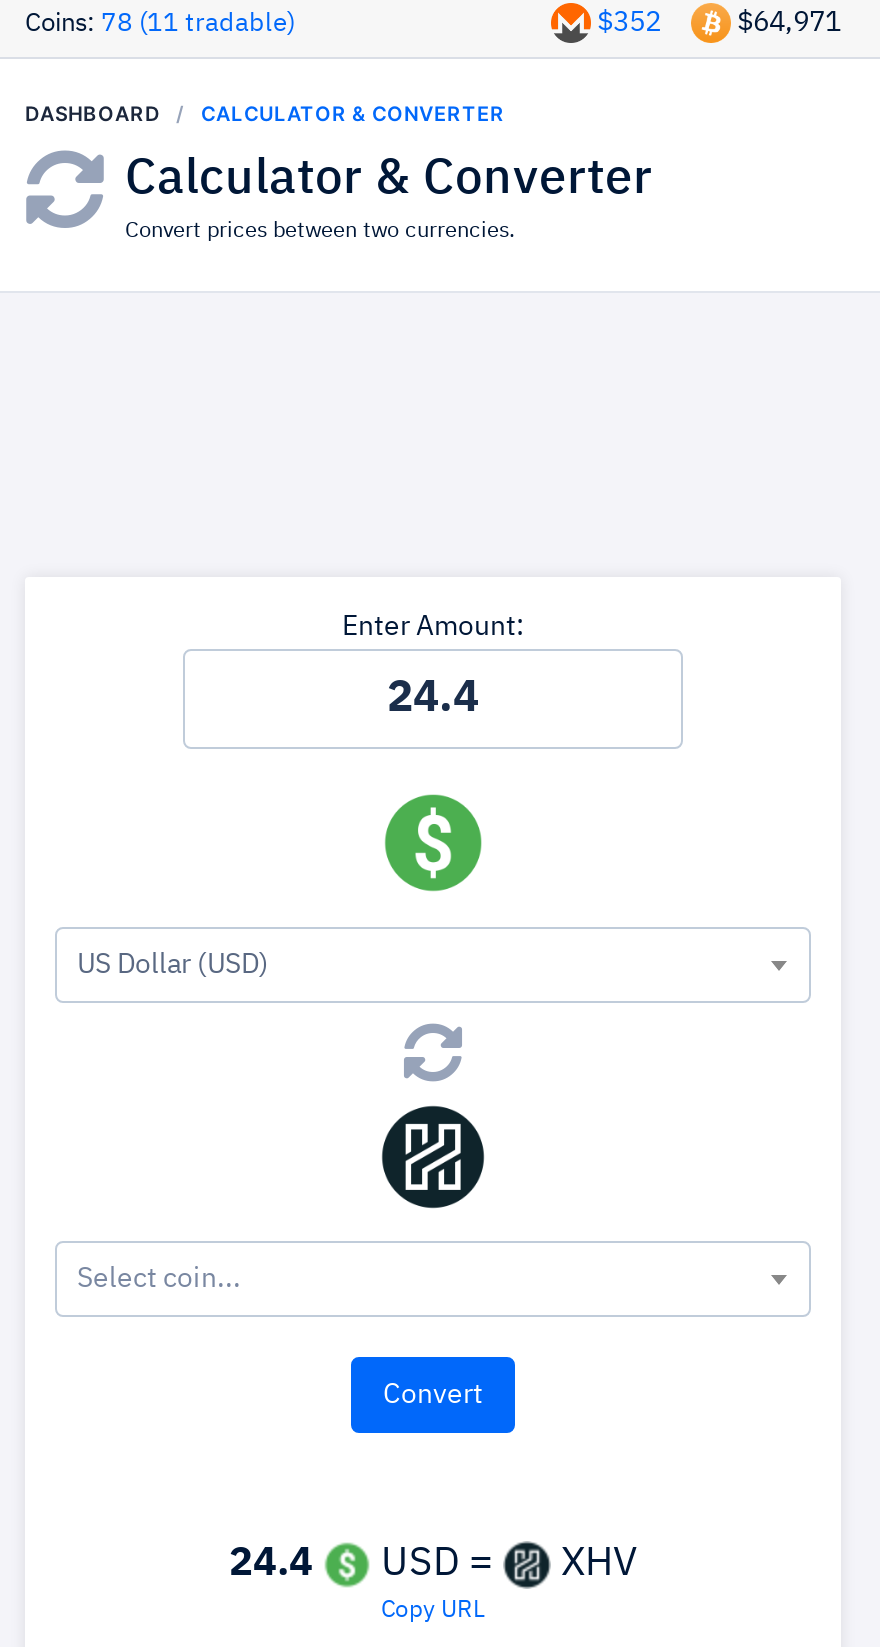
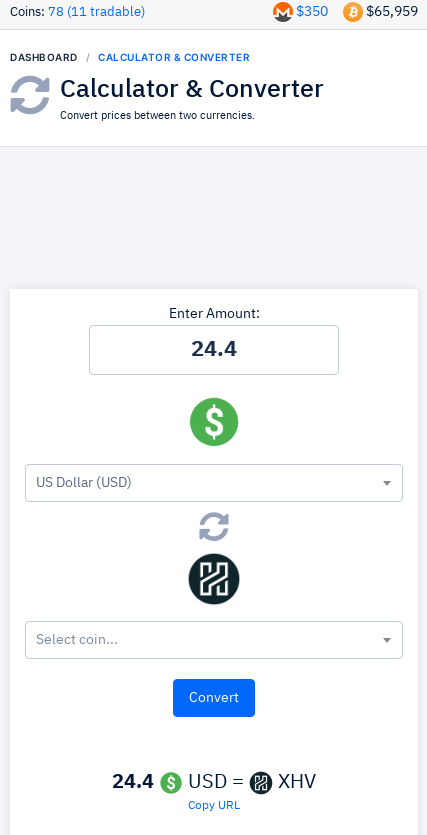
- $352
+ $350

- $64,971
+ $65,959
